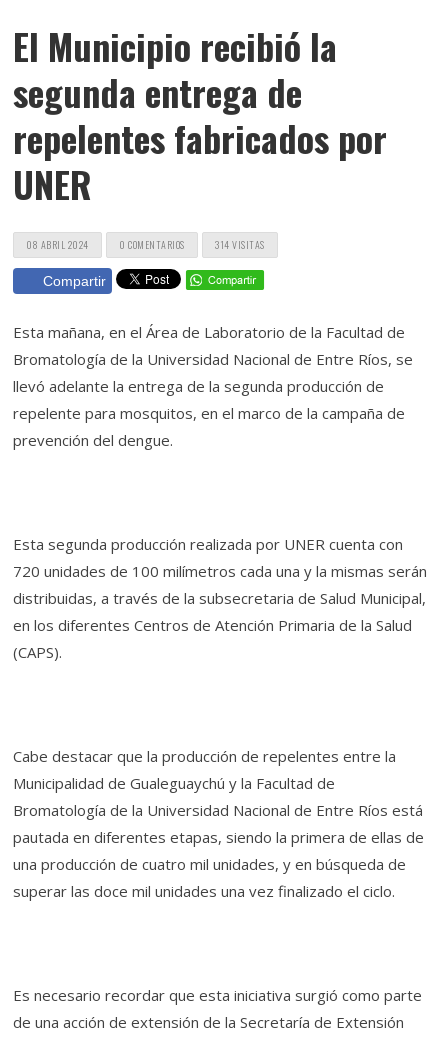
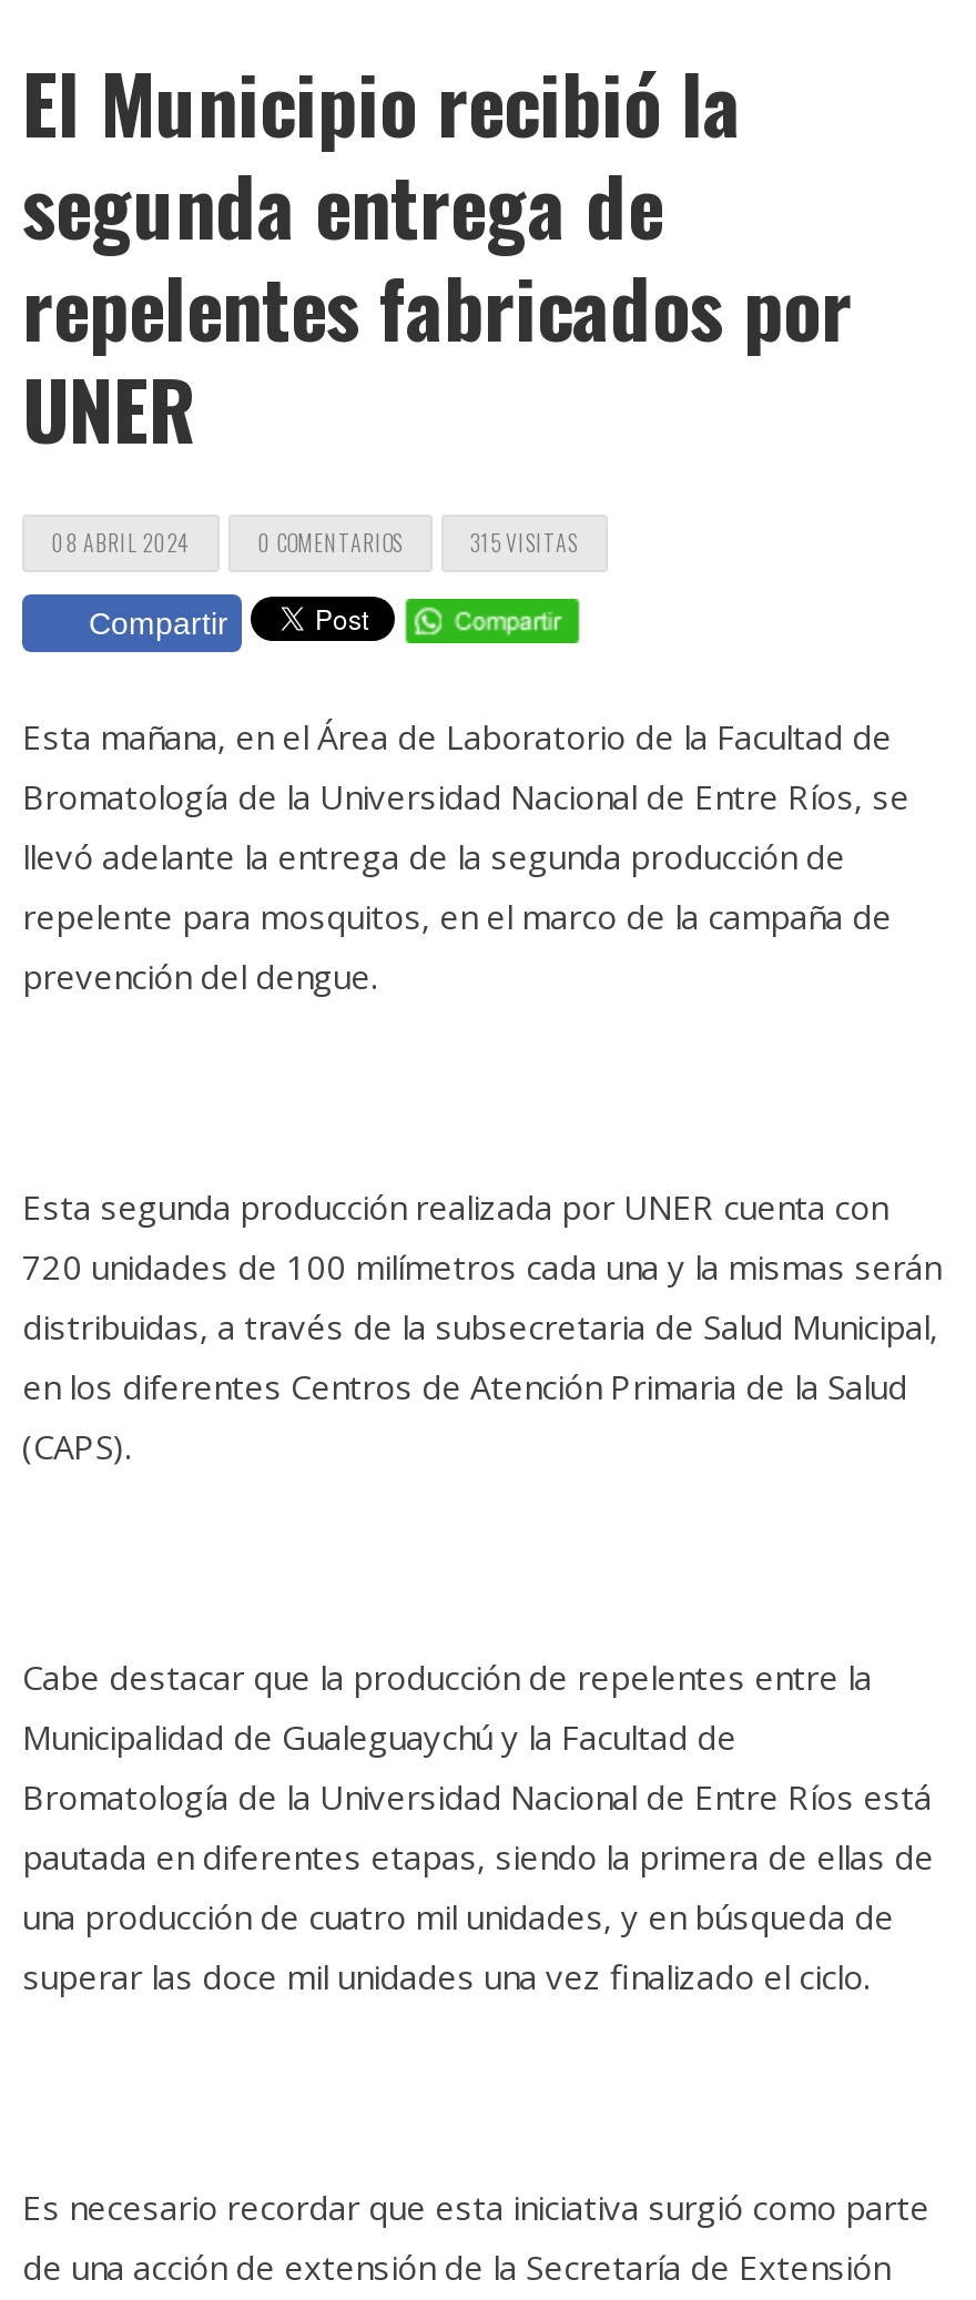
- 314 VISITAS
+ 315 VISITAS
